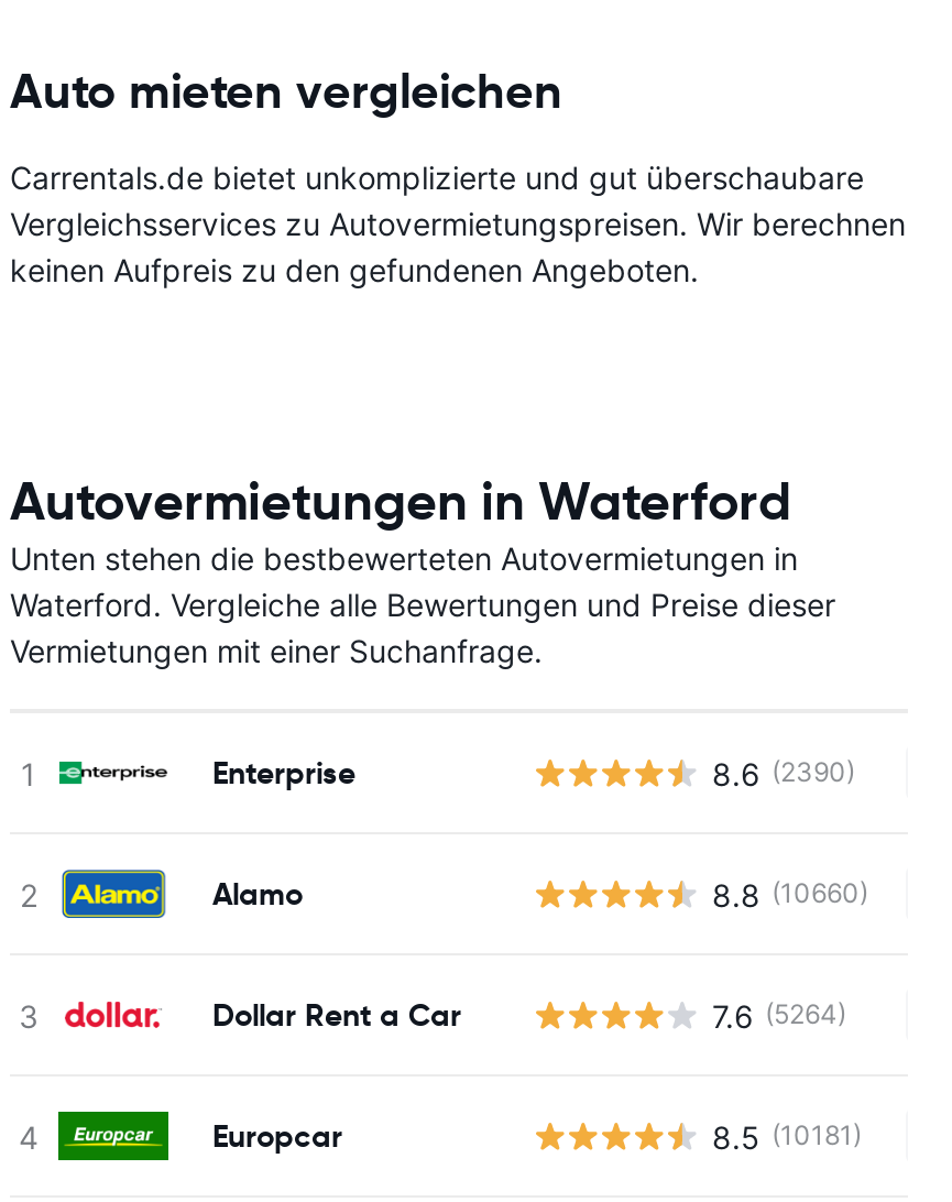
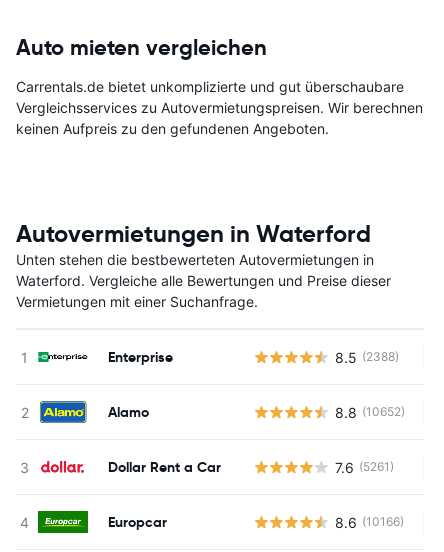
- 8.6 (2390)
+ 8.5 (2388)

- 8.8 (10660)
+ 8.8 (10652)

- 7.6 (5264)
+ 7.6 (5261)

- 8.5 (10181)
+ 8.6 (10166)
